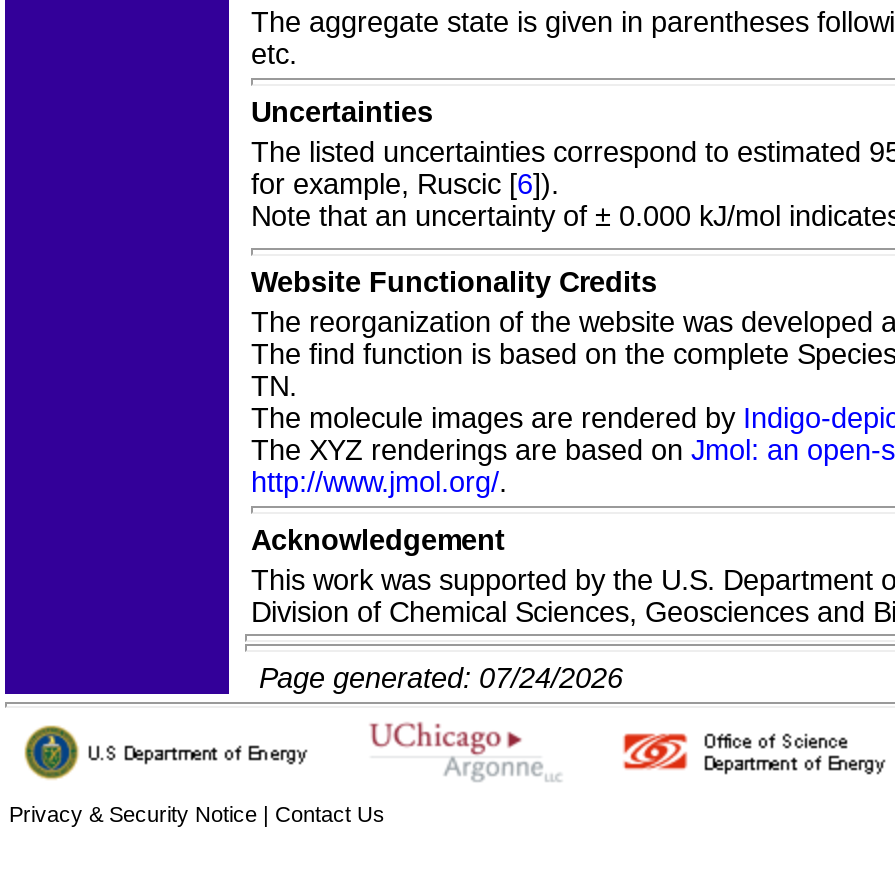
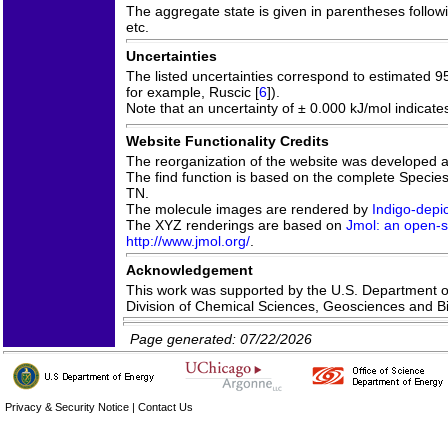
- Page generated: 07/24/2026
+ Page generated: 07/22/2026
